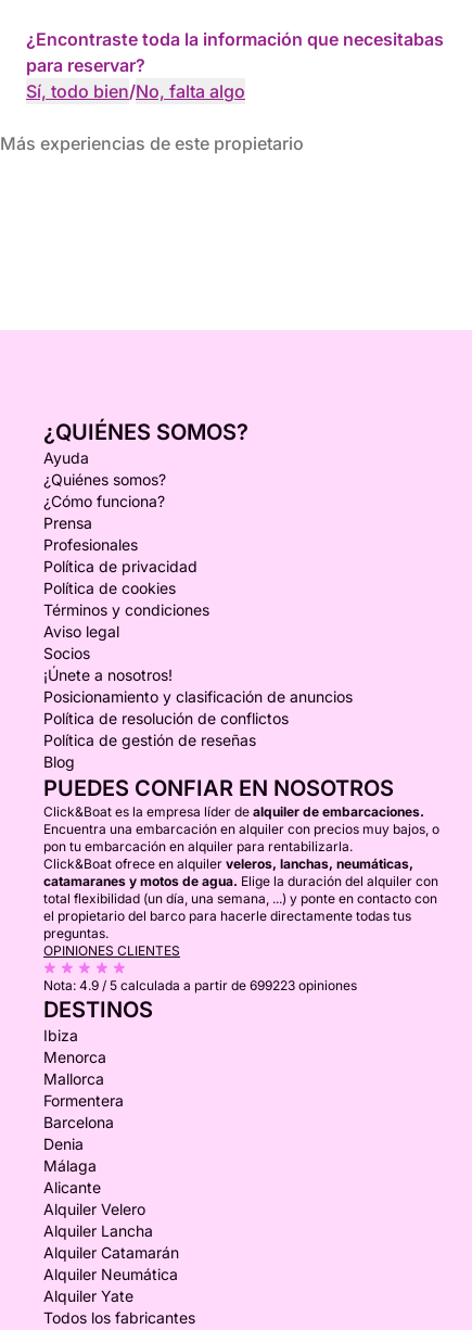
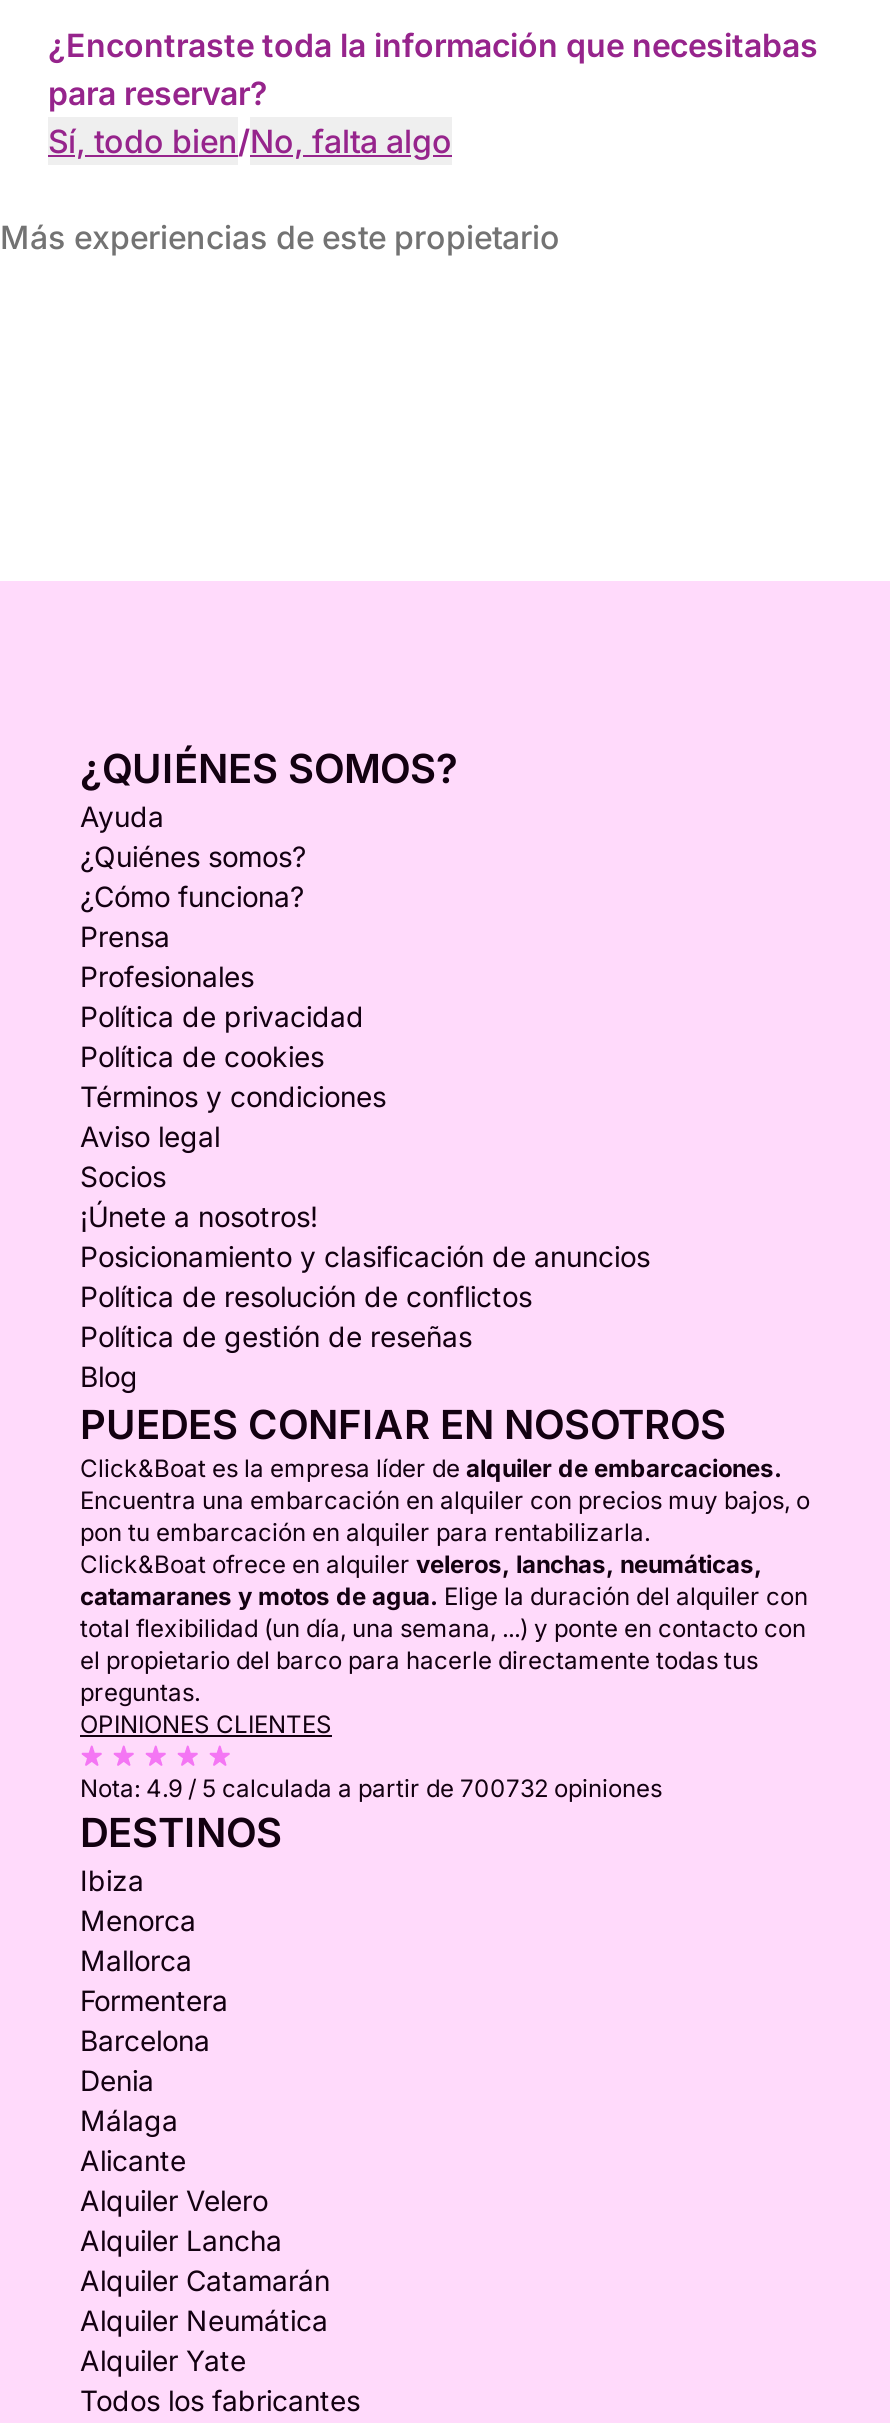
- Nota: 4.9 / 5 calculada a partir de 699223 opiniones
+ Nota: 4.9 / 5 calculada a partir de 700732 opiniones
